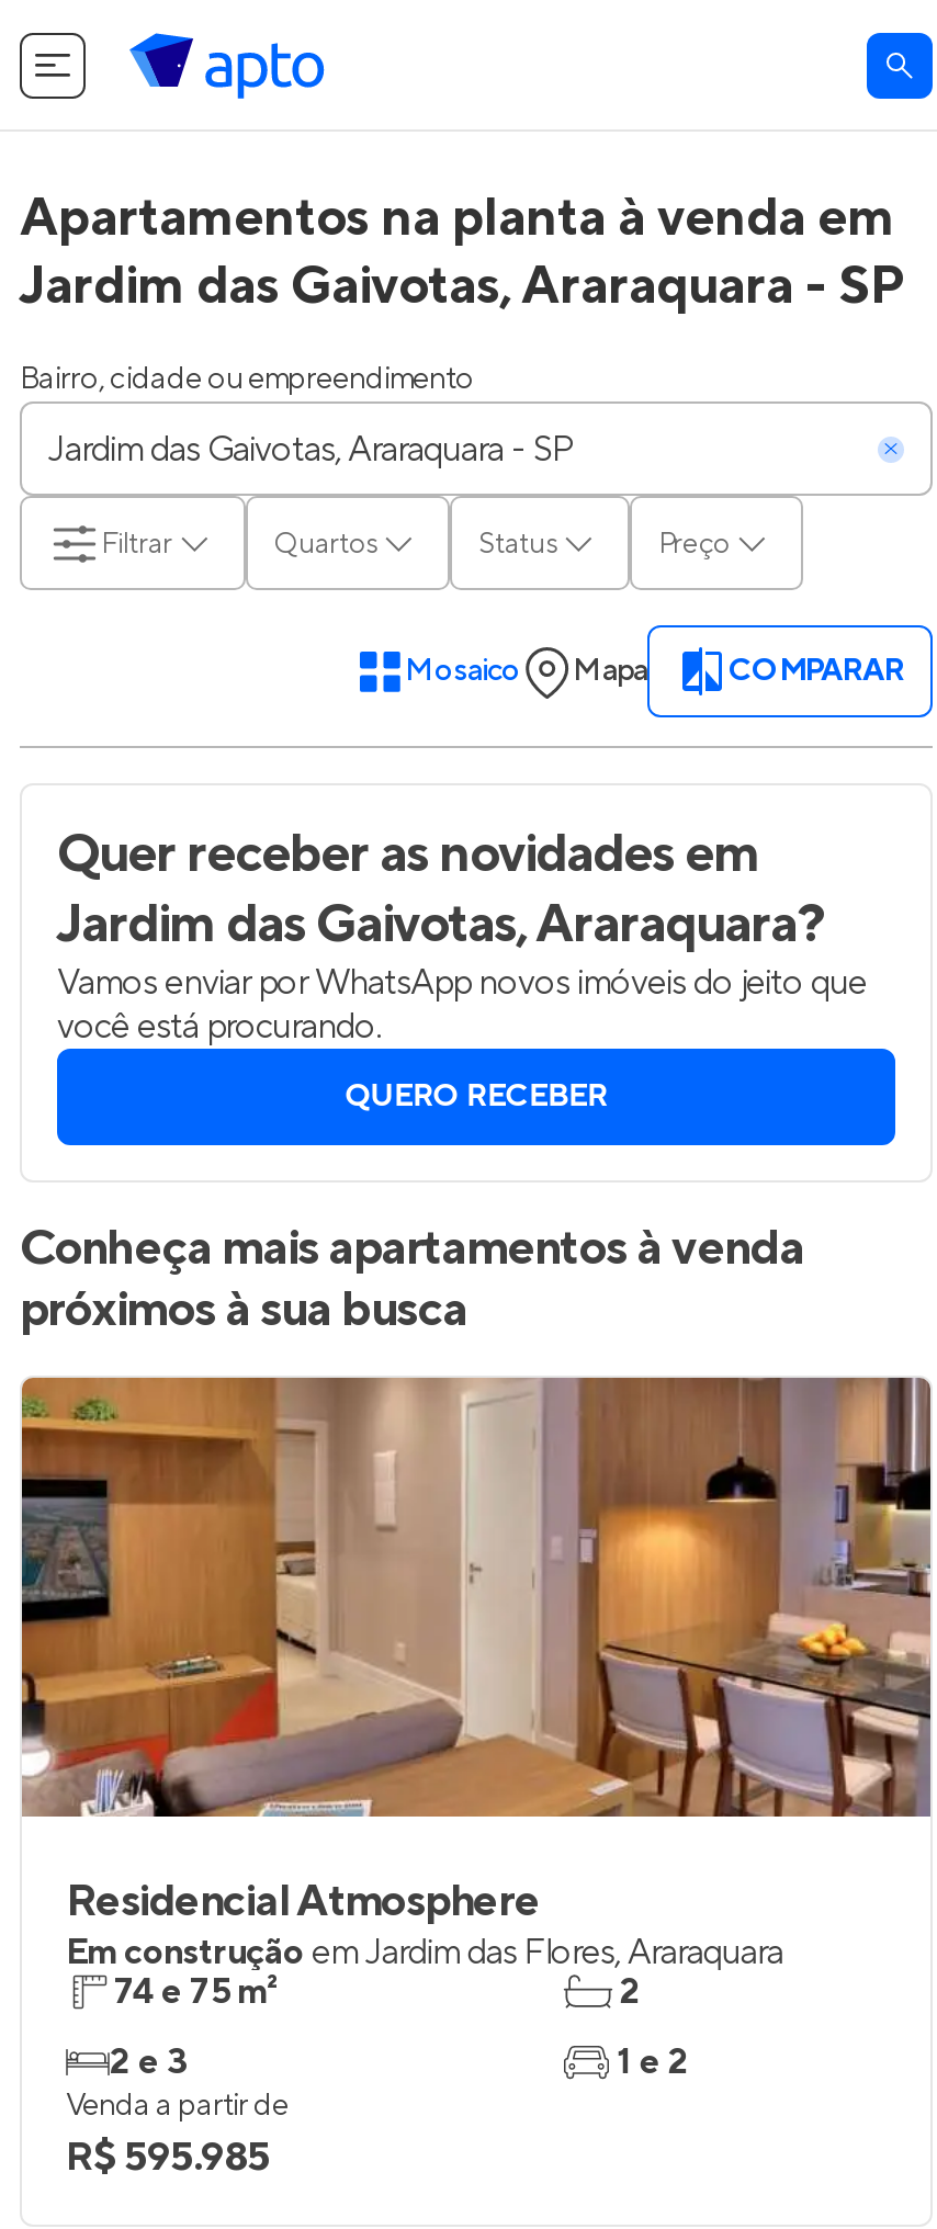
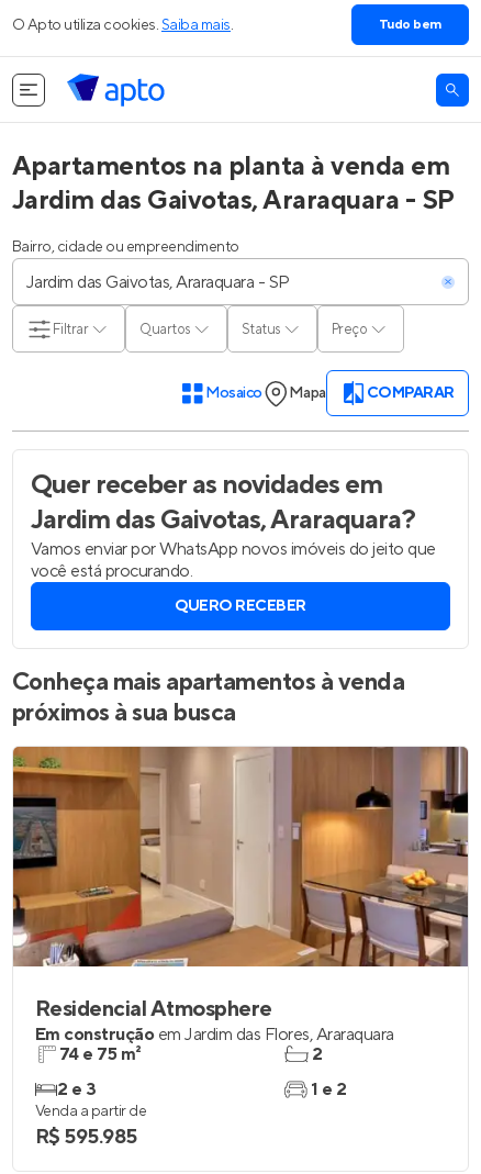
+ O Apto utiliza cookies. Saiba mais.
+ Tudo bem
